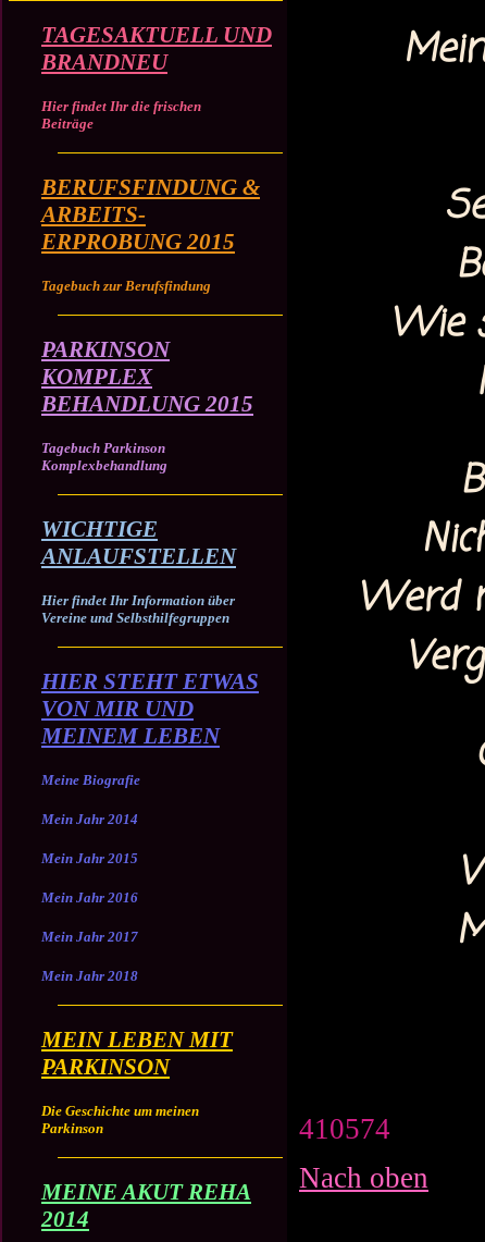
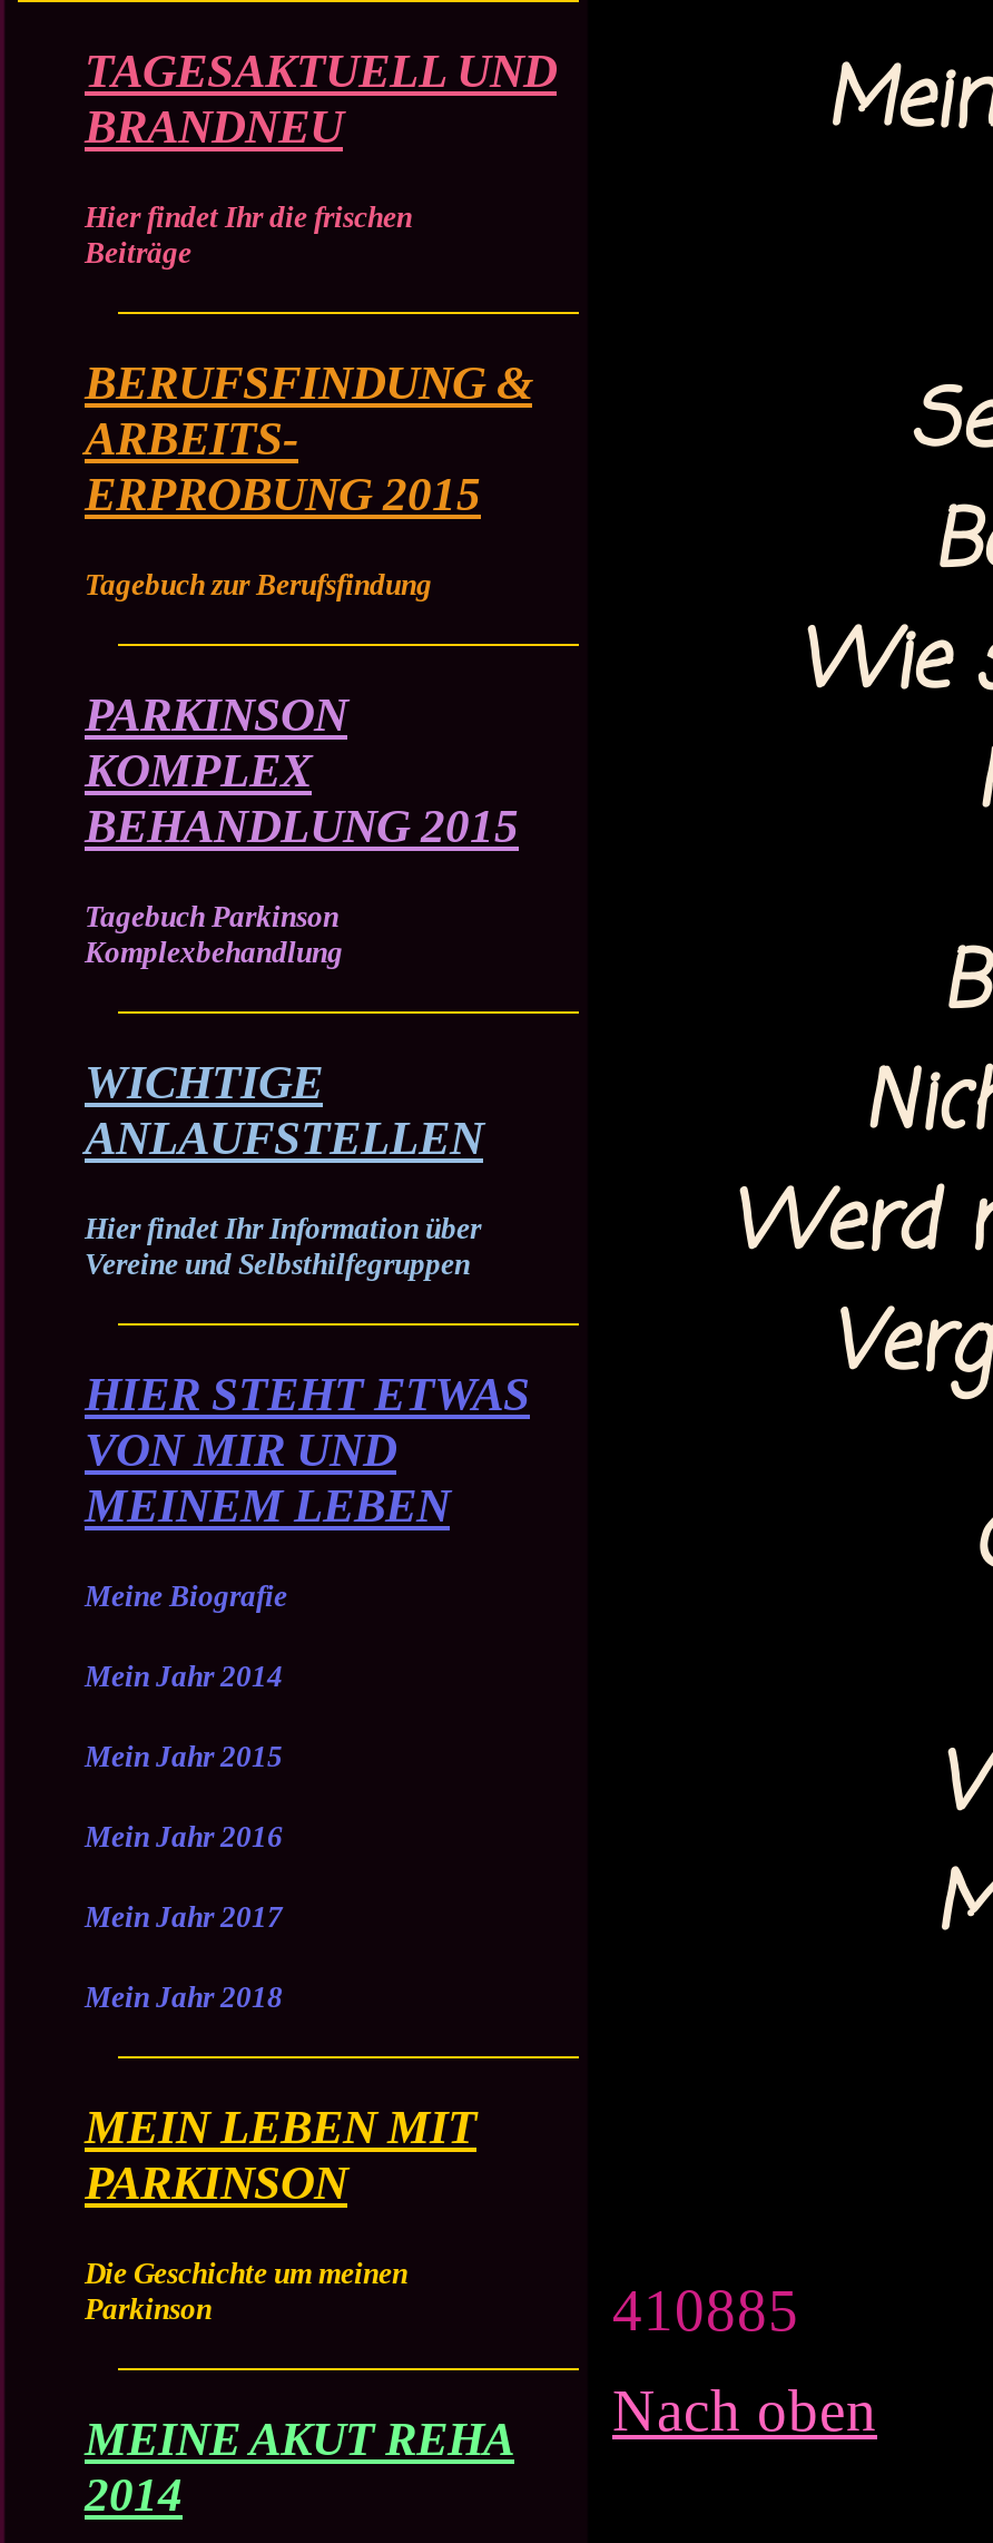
- 410574
+ 410885
